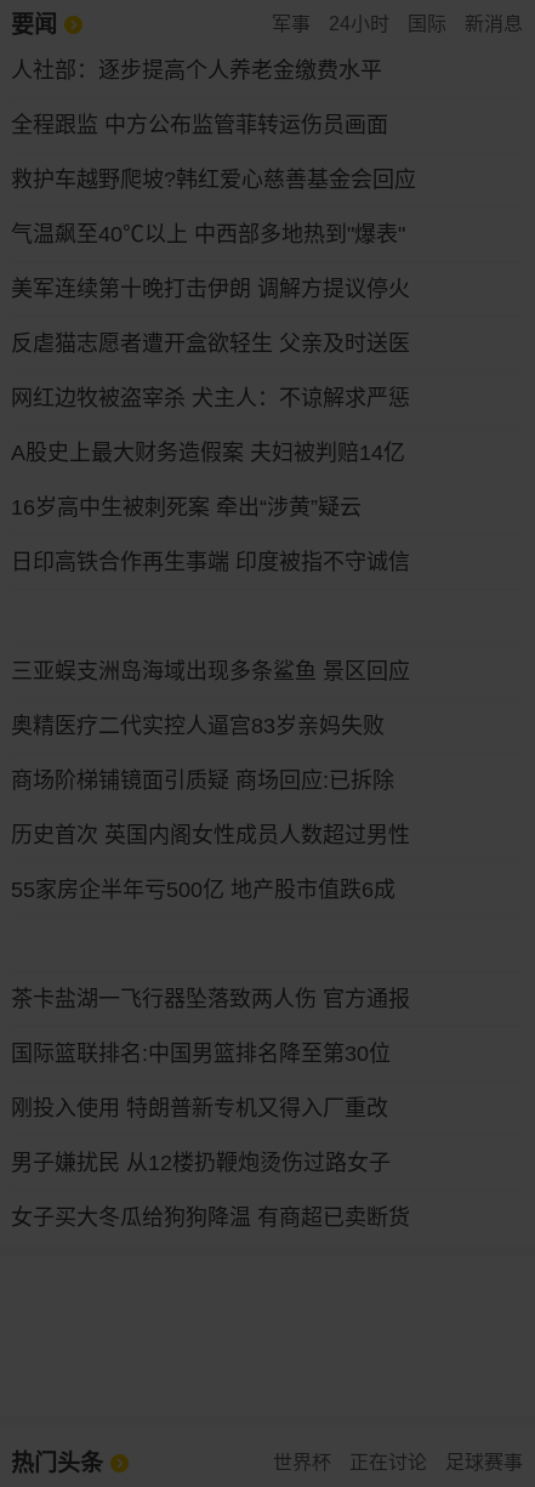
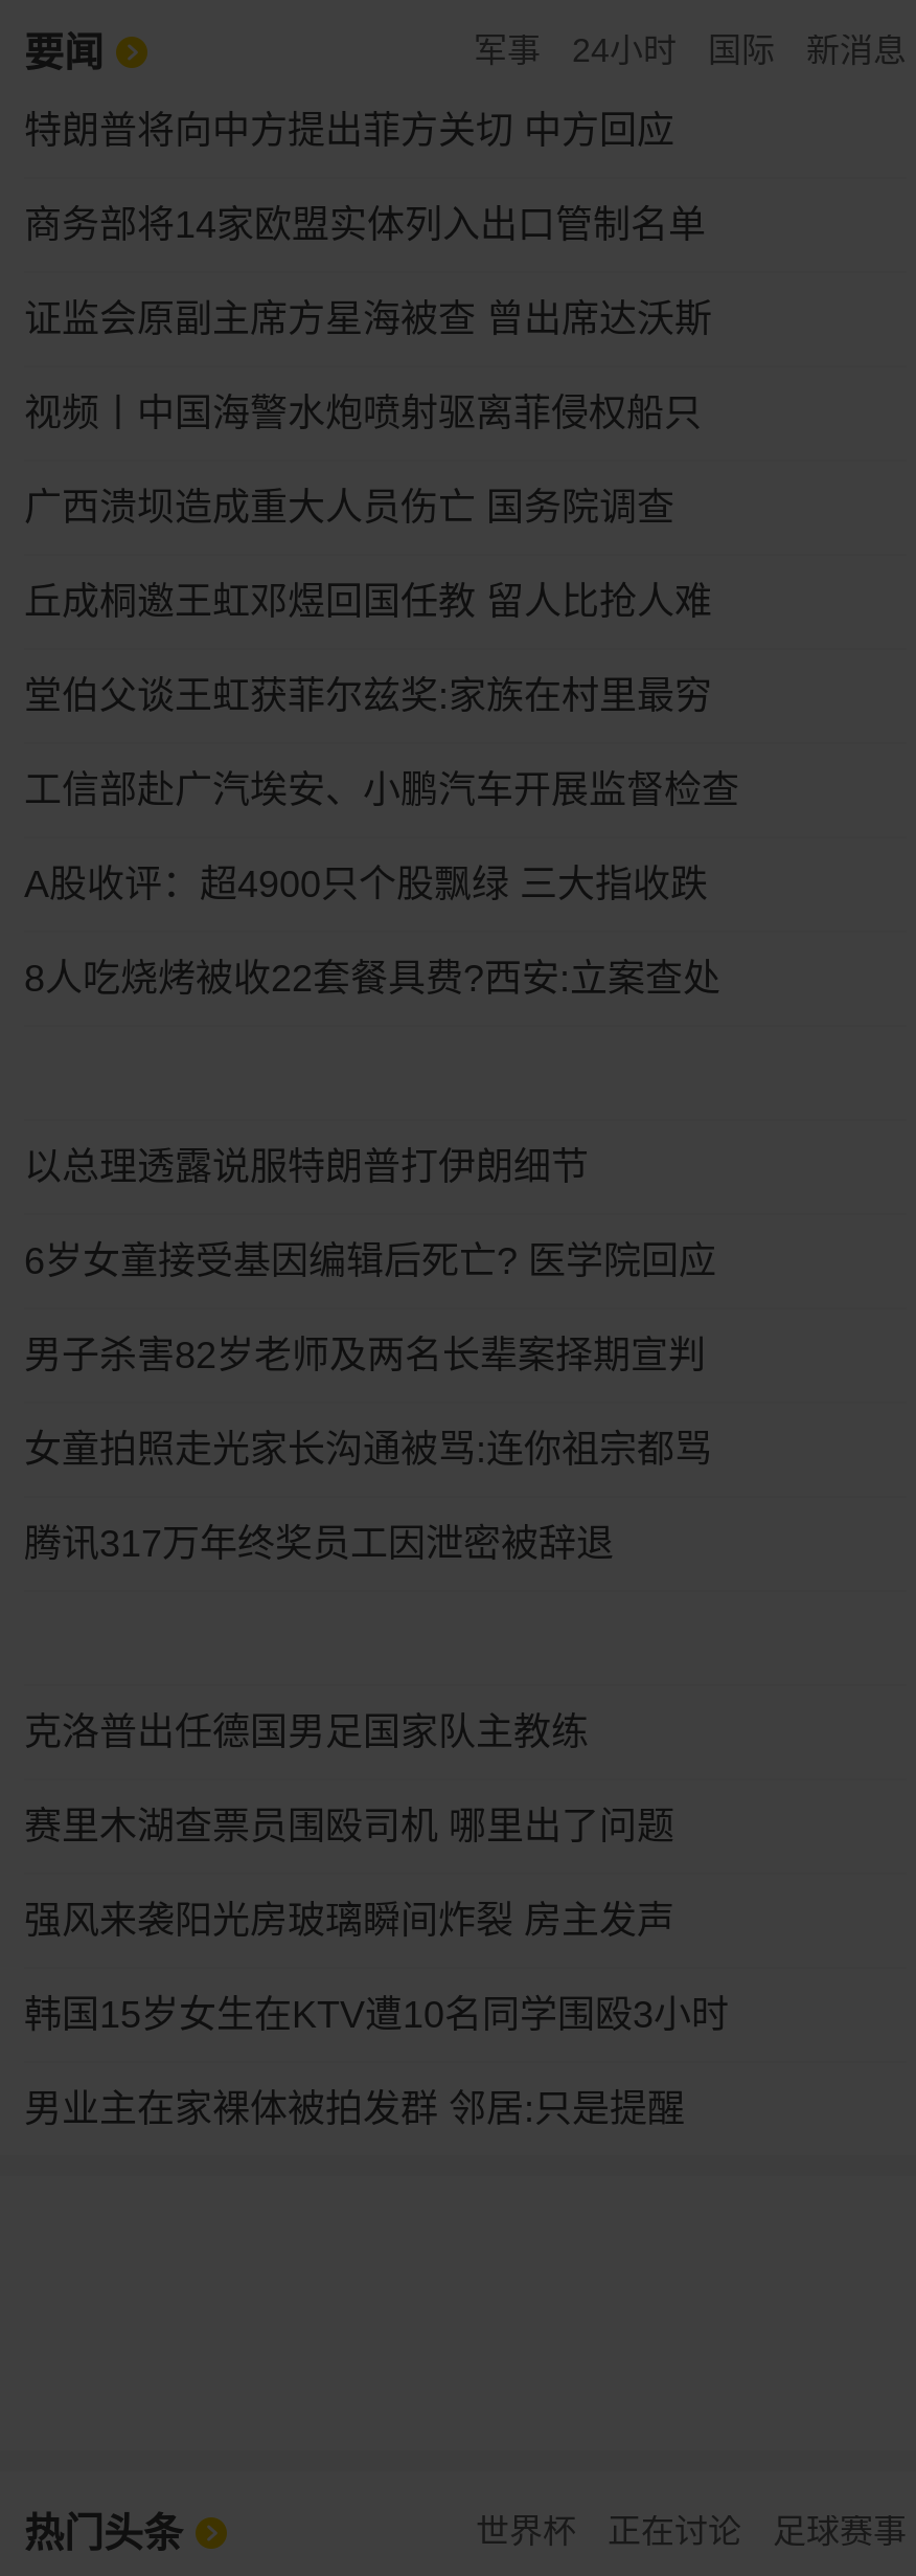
- 人社部：逐步提高个人养老金缴费水平
+ 特朗普将向中方提出菲方关切 中方回应

- 全程跟监 中方公布监管菲转运伤员画面
+ 商务部将14家欧盟实体列入出口管制名单

- 救护车越野爬坡?韩红爱心慈善基金会回应
+ 证监会原副主席方星海被查 曾出席达沃斯

- 气温飙至40℃以上 中西部多地热到"爆表"
+ 视频丨中国海警水炮喷射驱离菲侵权船只

- 美军连续第十晚打击伊朗 调解方提议停火
+ 广西溃坝造成重大人员伤亡 国务院调查

- 反虐猫志愿者遭开盒欲轻生 父亲及时送医
+ 丘成桐邀王虹邓煜回国任教 留人比抢人难

- 网红边牧被盗宰杀 犬主人：不谅解求严惩
+ 堂伯父谈王虹获菲尔兹奖:家族在村里最穷

- A股史上最大财务造假案 夫妇被判赔14亿
+ 工信部赴广汽埃安、小鹏汽车开展监督检查

- 16岁高中生被刺死案 牵出“涉黄”疑云
+ A股收评：超4900只个股飘绿 三大指收跌

- 日印高铁合作再生事端 印度被指不守诚信
+ 8人吃烧烤被收22套餐具费?西安:立案查处

- 三亚蜈支洲岛海域出现多条鲨鱼 景区回应
+ 以总理透露说服特朗普打伊朗细节

- 奥精医疗二代实控人逼宫83岁亲妈失败
+ 6岁女童接受基因编辑后死亡? 医学院回应

- 商场阶梯铺镜面引质疑 商场回应:已拆除
+ 男子杀害82岁老师及两名长辈案择期宣判

- 历史首次 英国内阁女性成员人数超过男性
+ 女童拍照走光家长沟通被骂:连你祖宗都骂

- 55家房企半年亏500亿 地产股市值跌6成
+ 腾讯317万年终奖员工因泄密被辞退

- 茶卡盐湖一飞行器坠落致两人伤 官方通报
+ 克洛普出任德国男足国家队主教练

- 国际篮联排名:中国男篮排名降至第30位
+ 赛里木湖查票员围殴司机 哪里出了问题

- 刚投入使用 特朗普新专机又得入厂重改
+ 强风来袭阳光房玻璃瞬间炸裂 房主发声

- 男子嫌扰民 从12楼扔鞭炮烫伤过路女子
+ 韩国15岁女生在KTV遭10名同学围殴3小时

- 女子买大冬瓜给狗狗降温 有商超已卖断货
+ 男业主在家裸体被拍发群 邻居:只是提醒
